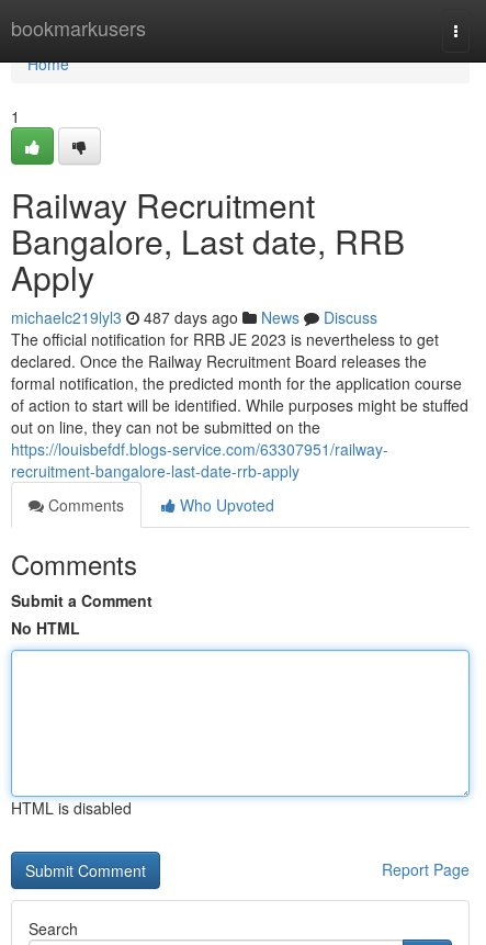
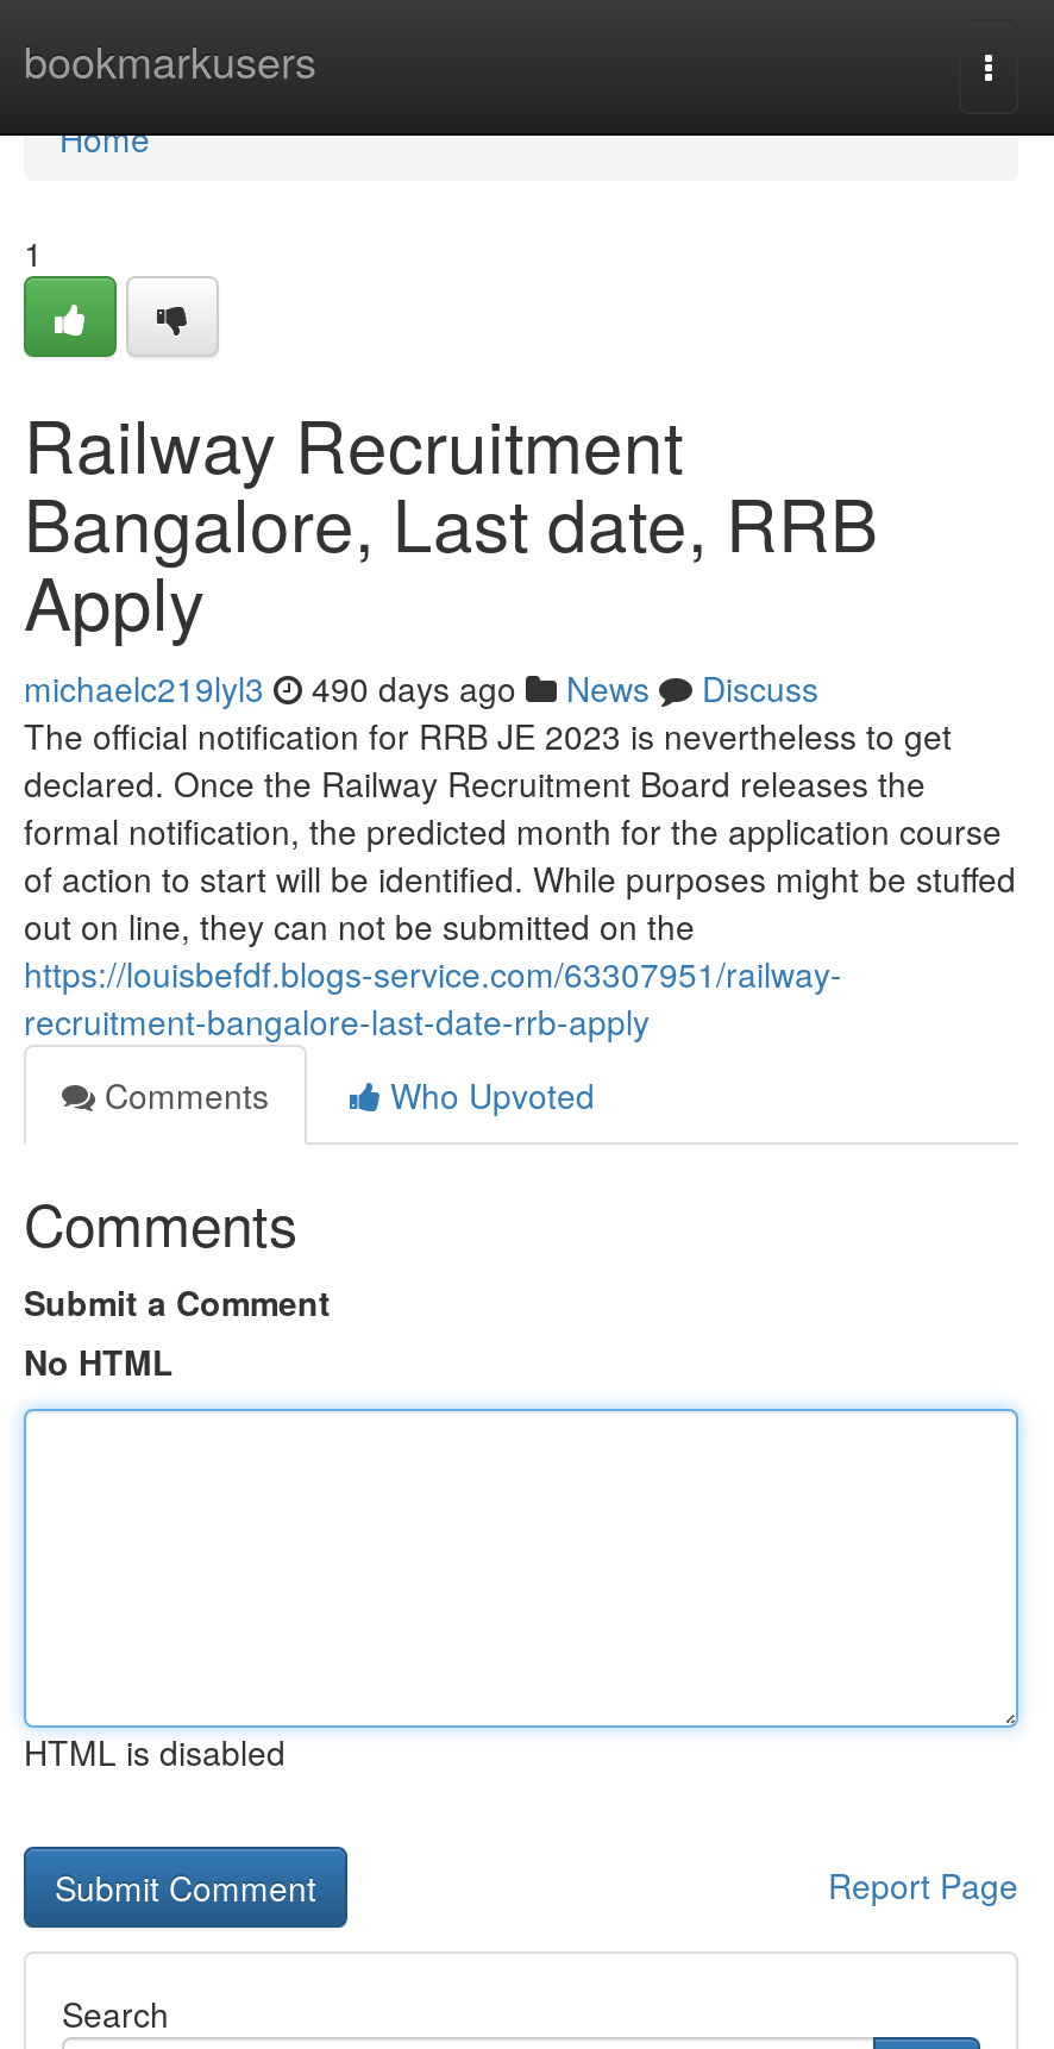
- michaelc219lyl3 487 days ago News Discuss
+ michaelc219lyl3 490 days ago News Discuss
